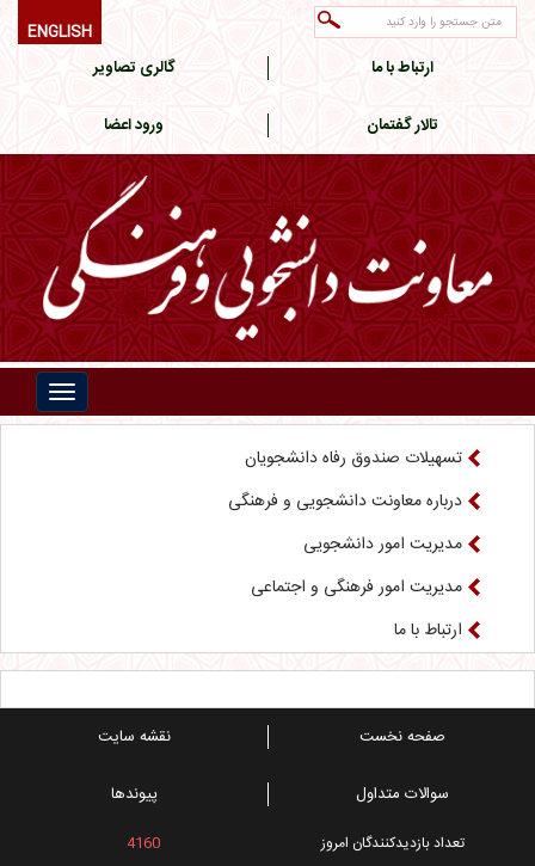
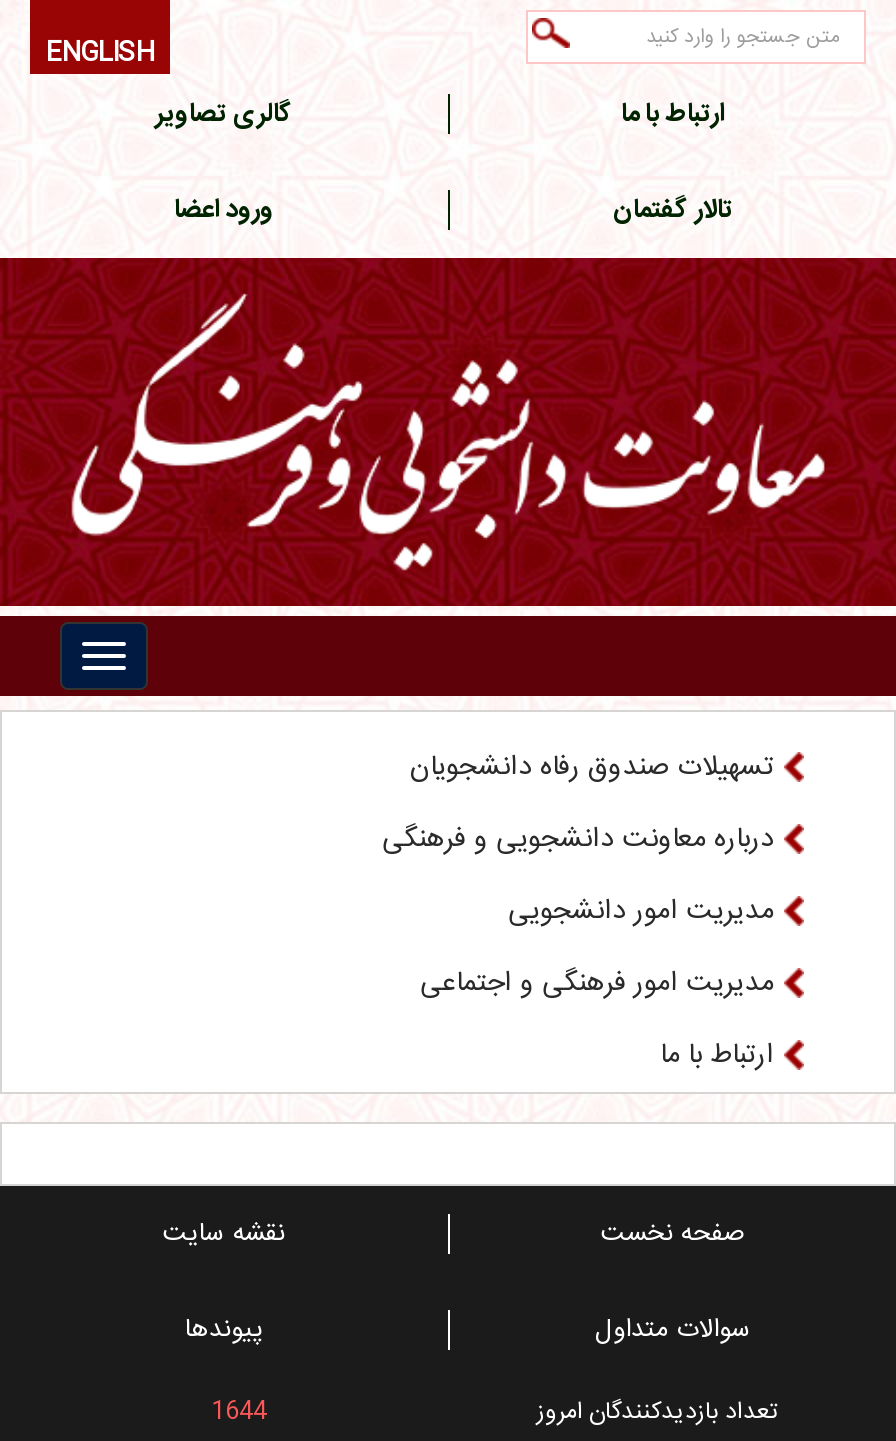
- 4160
+ 1644
